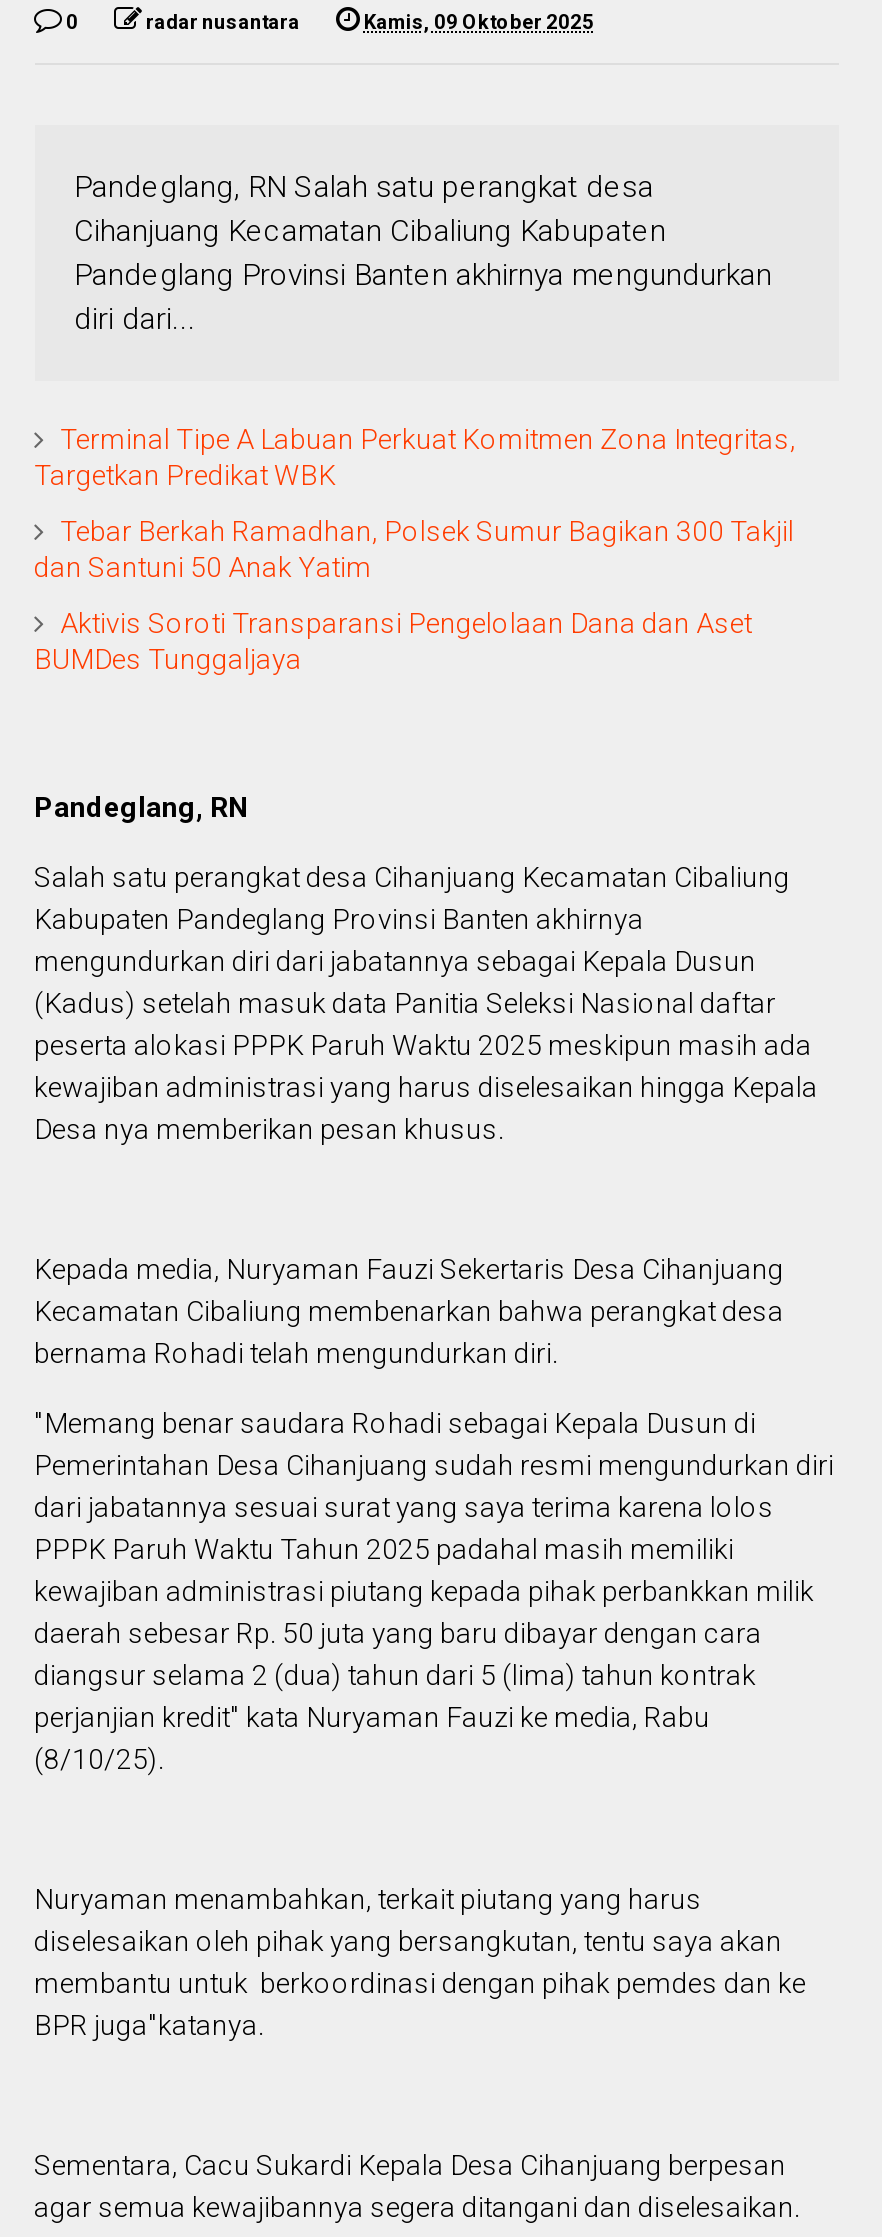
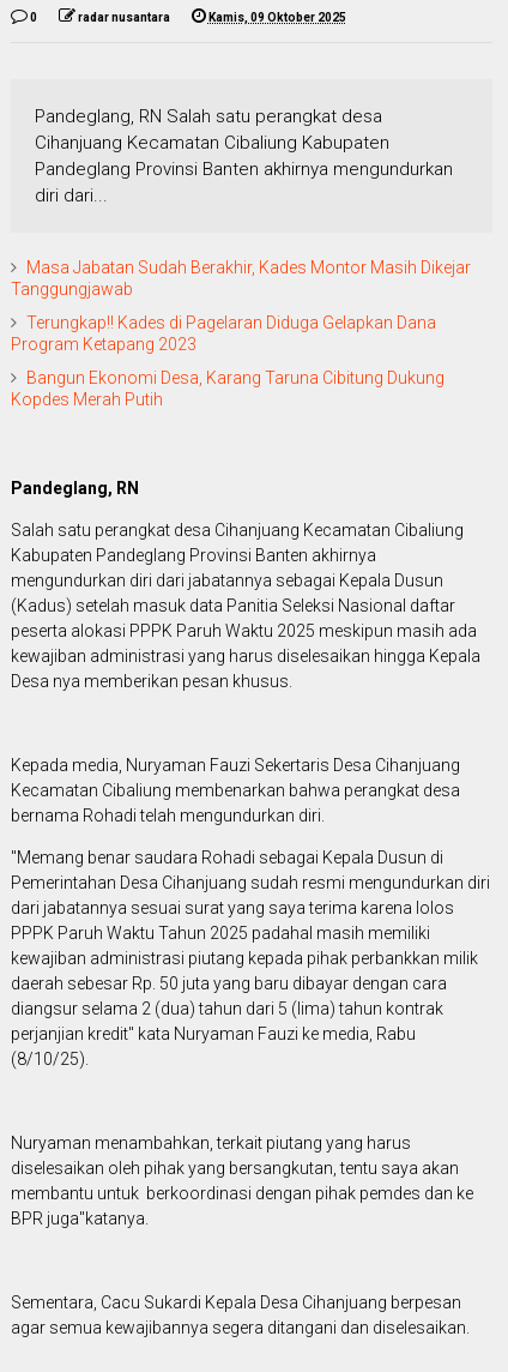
- Terminal Tipe A Labuan Perkuat Komitmen Zona Integritas,
- Targetkan Predikat WBK
+ Masa Jabatan Sudah Berakhir, Kades Montor Masih Dikejar
+ Tanggungjawab

- Tebar Berkah Ramadhan, Polsek Sumur Bagikan 300 Takjil
- dan Santuni 50 Anak Yatim
+ Terungkap!! Kades di Pagelaran Diduga Gelapkan Dana
+ Program Ketapang 2023

- Aktivis Soroti Transparansi Pengelolaan Dana dan Aset
- BUMDes Tunggaljaya
+ Bangun Ekonomi Desa, Karang Taruna Cibitung Dukung
+ Kopdes Merah Putih
